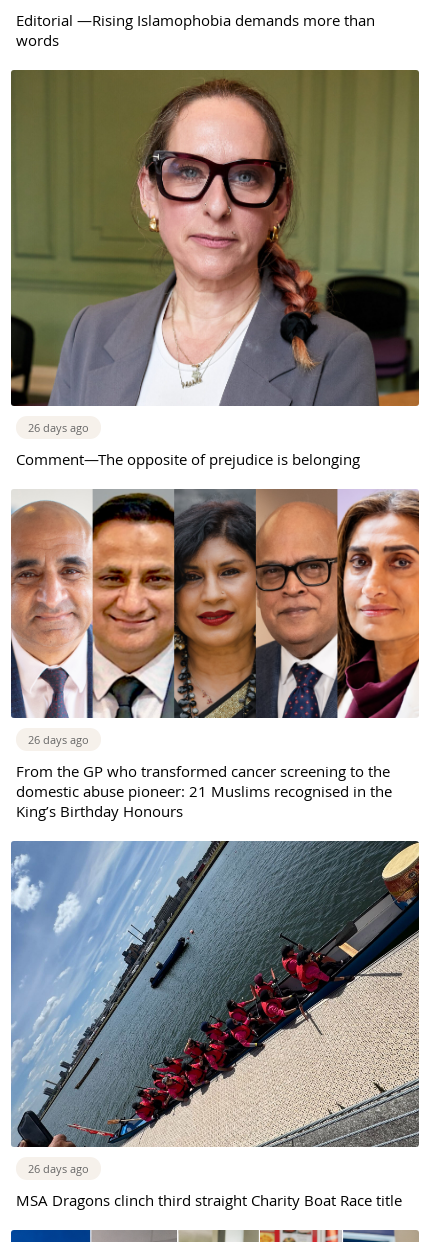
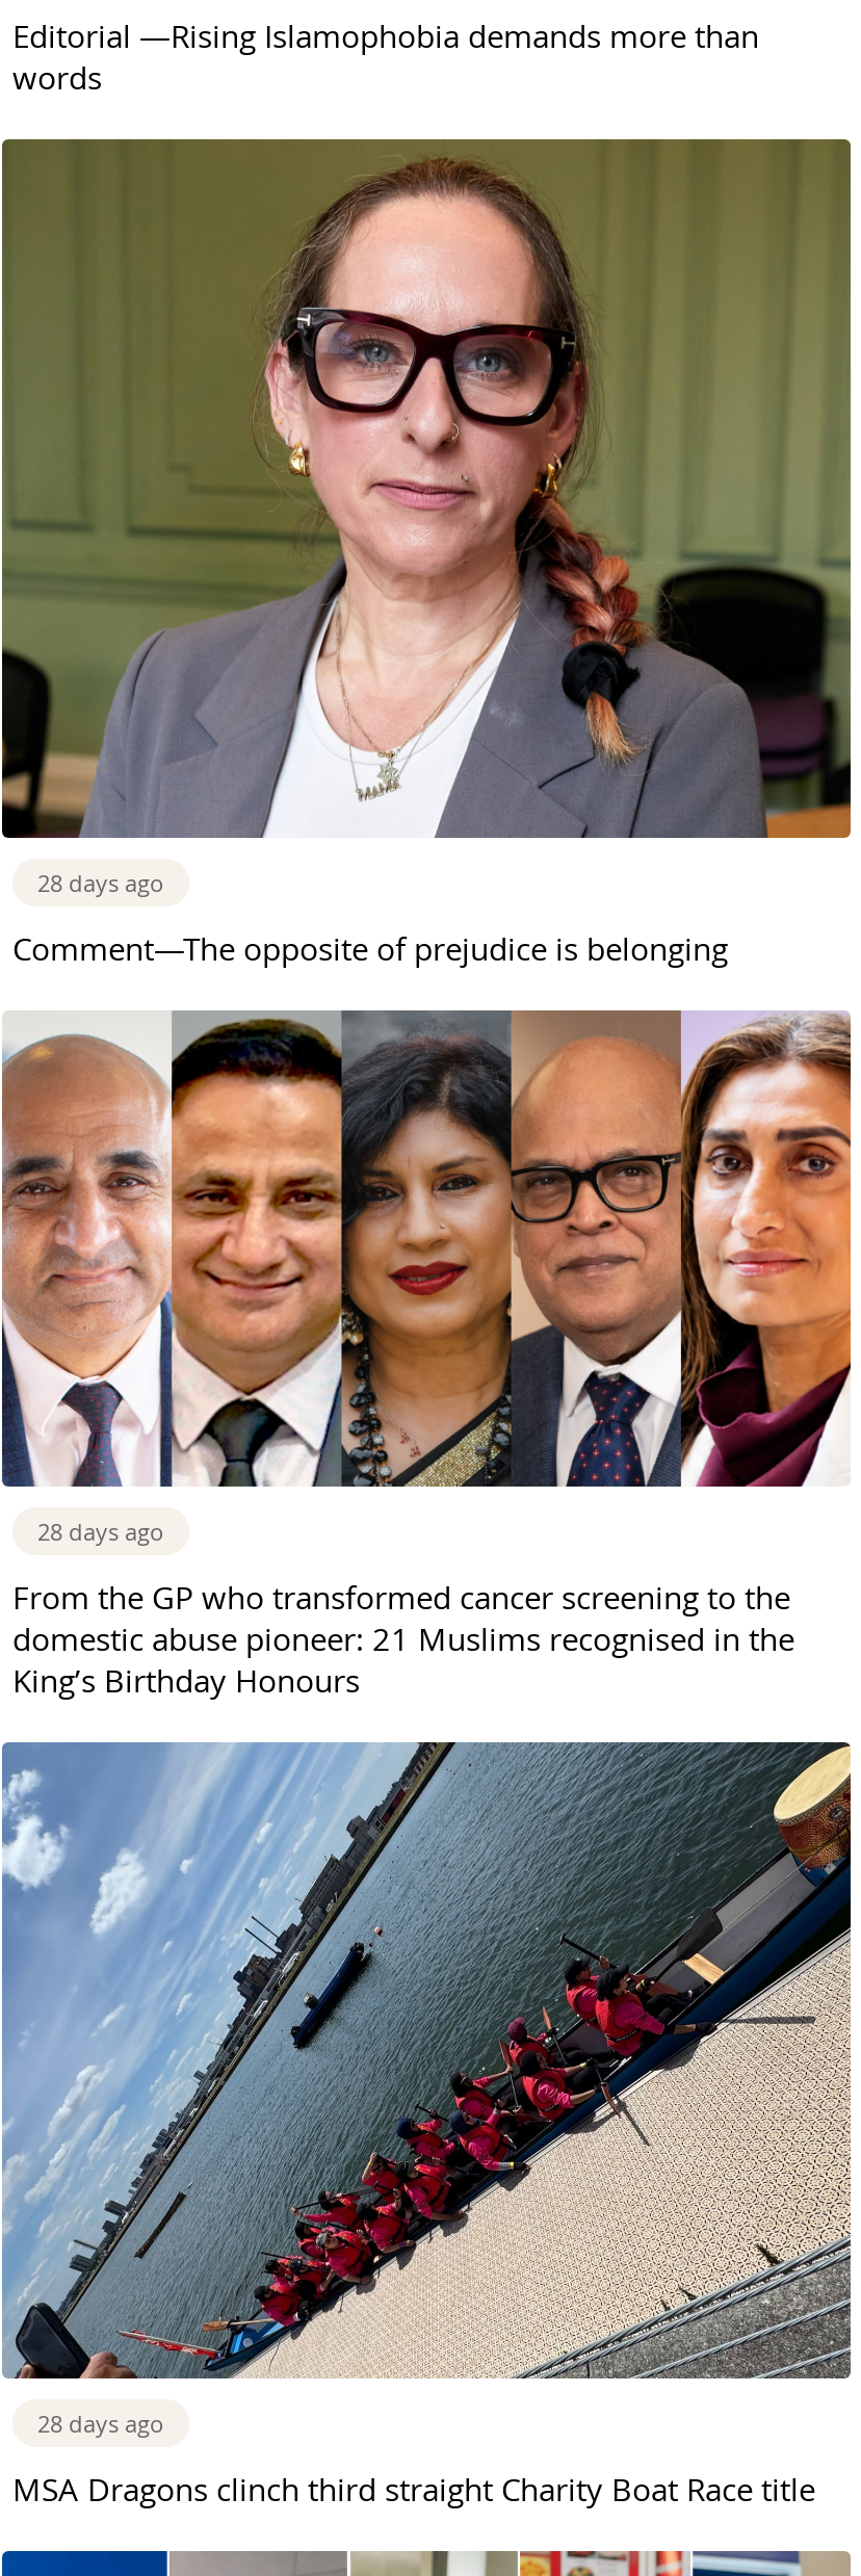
- 26 days ago
+ 28 days ago

- 26 days ago
+ 28 days ago

- 26 days ago
+ 28 days ago
